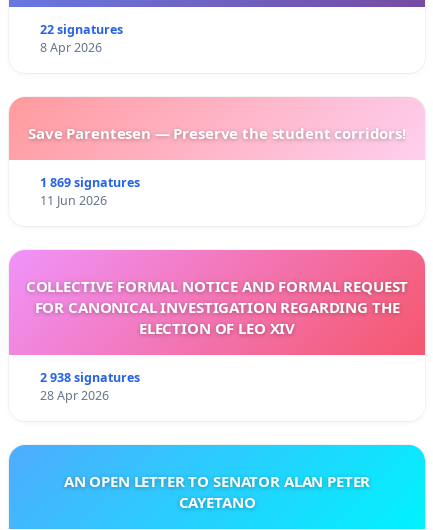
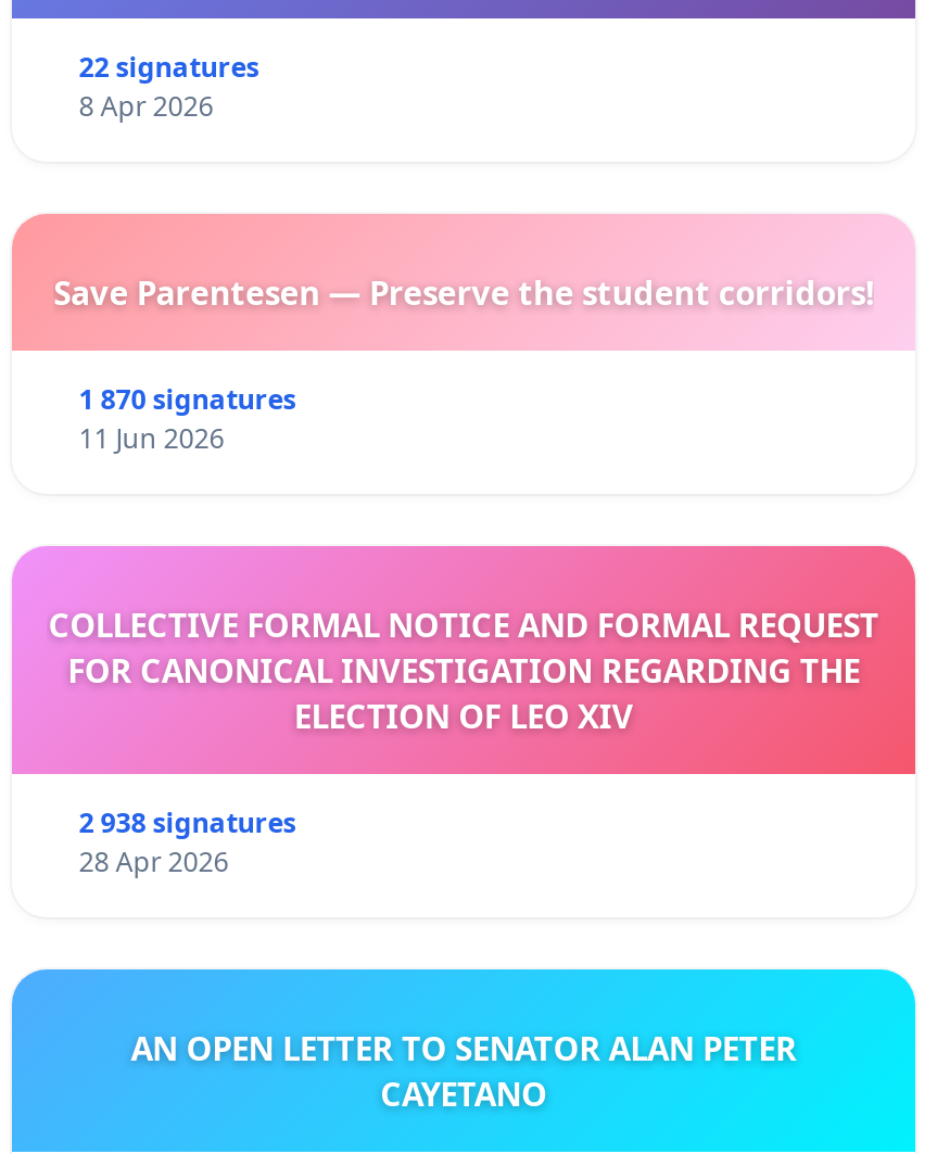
- 1 869 signatures
+ 1 870 signatures
